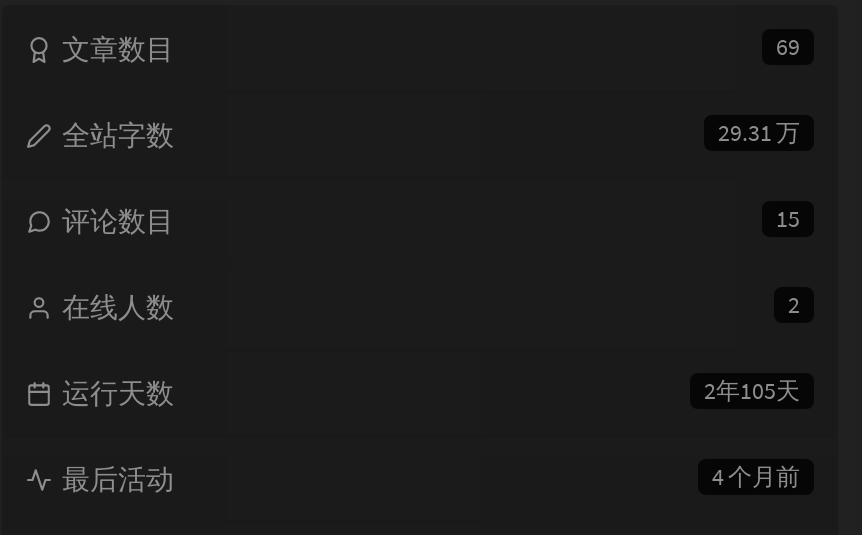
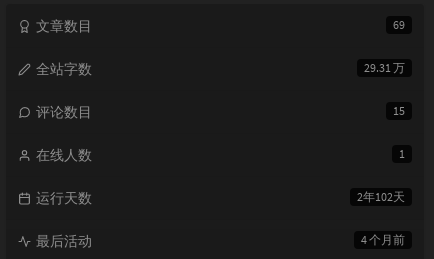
- 2
+ 1

- 2年105天
+ 2年102天
